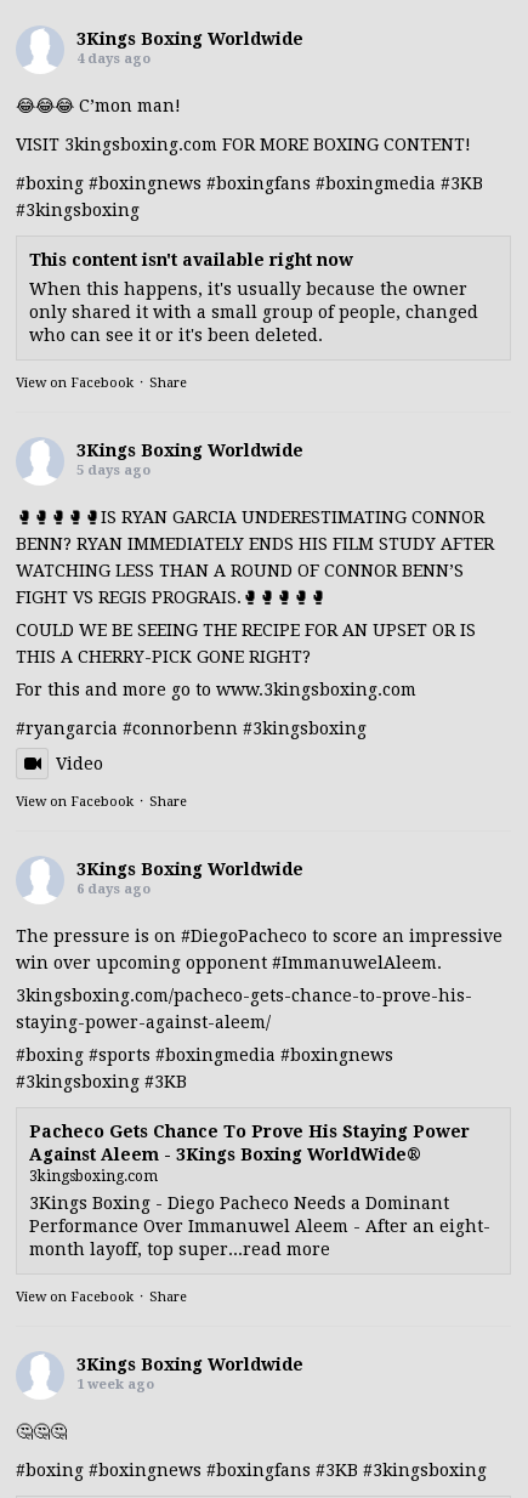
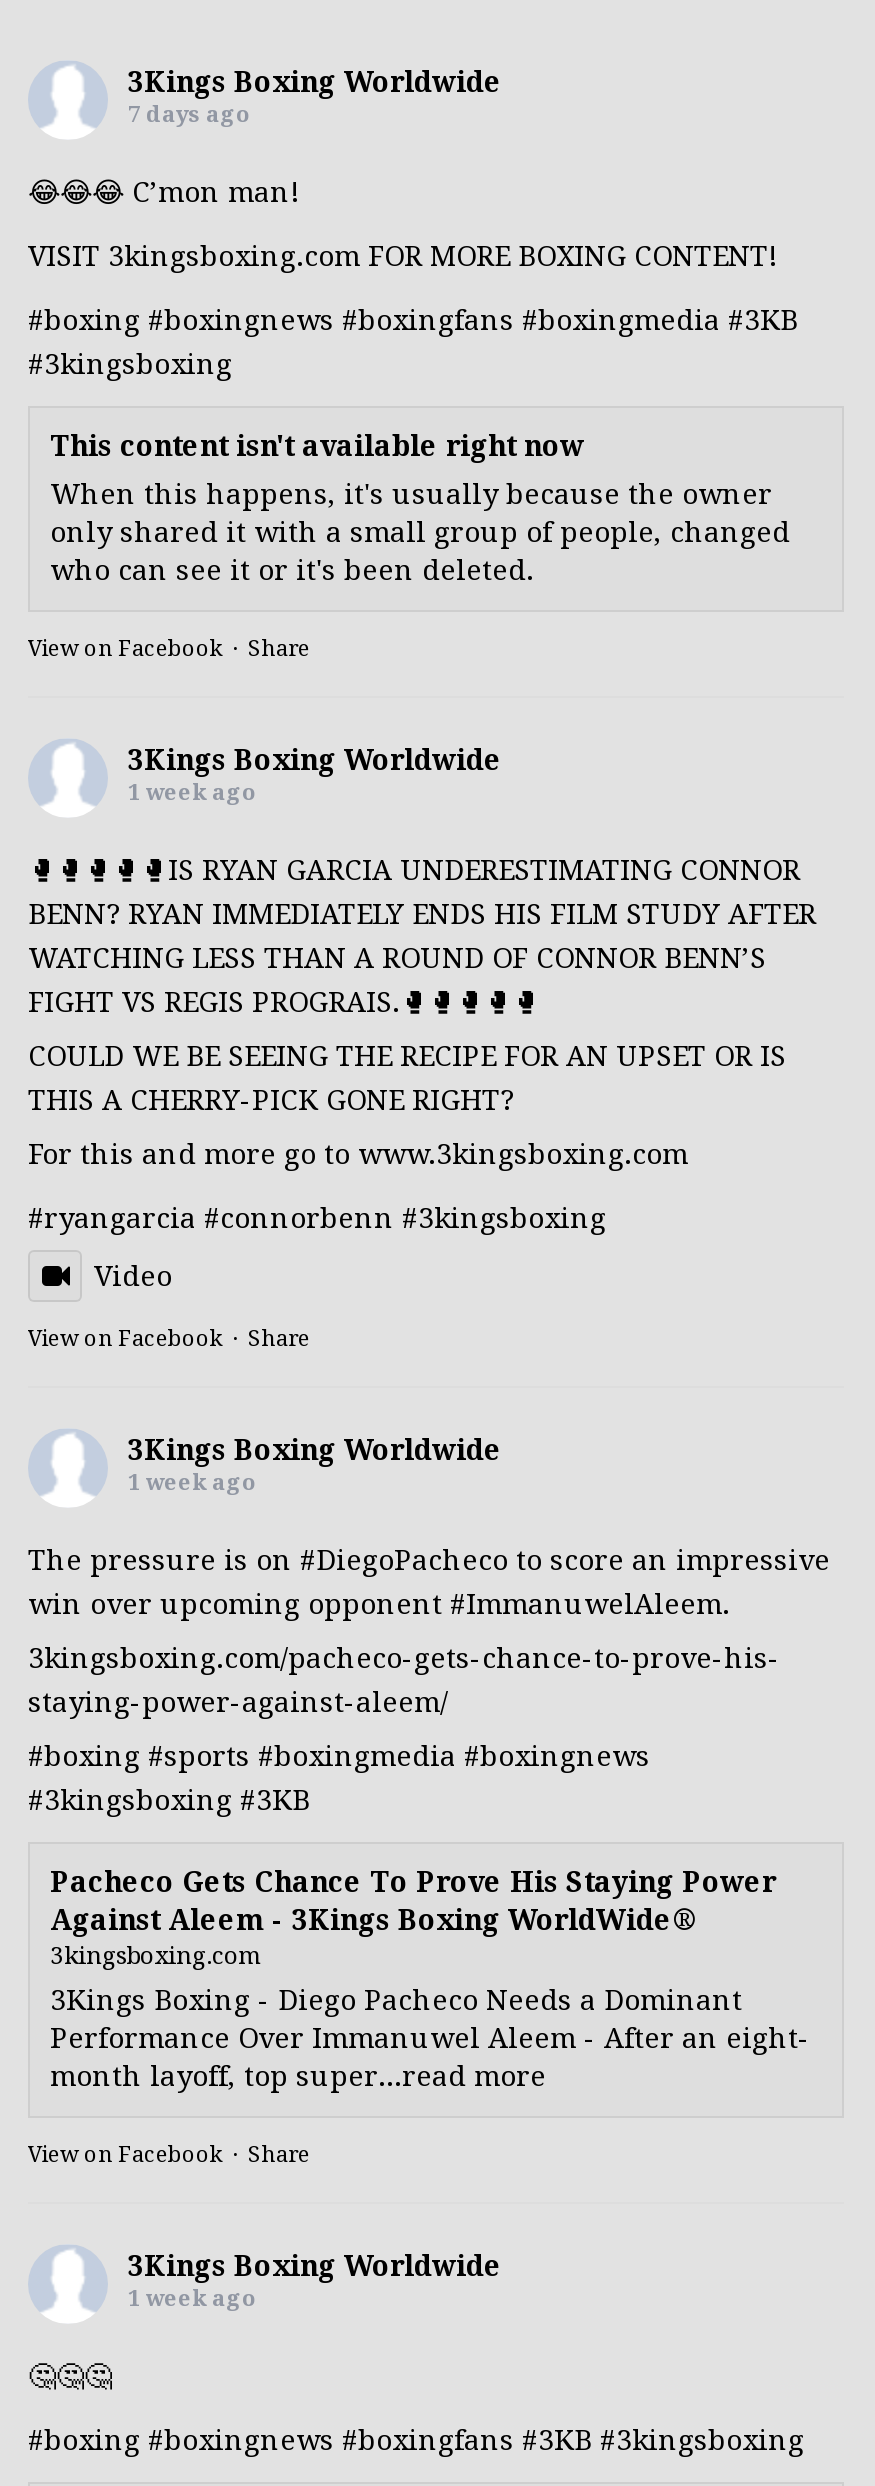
- 4 days ago
+ 7 days ago

- 5 days ago
+ 1 week ago

- 6 days ago
+ 1 week ago
